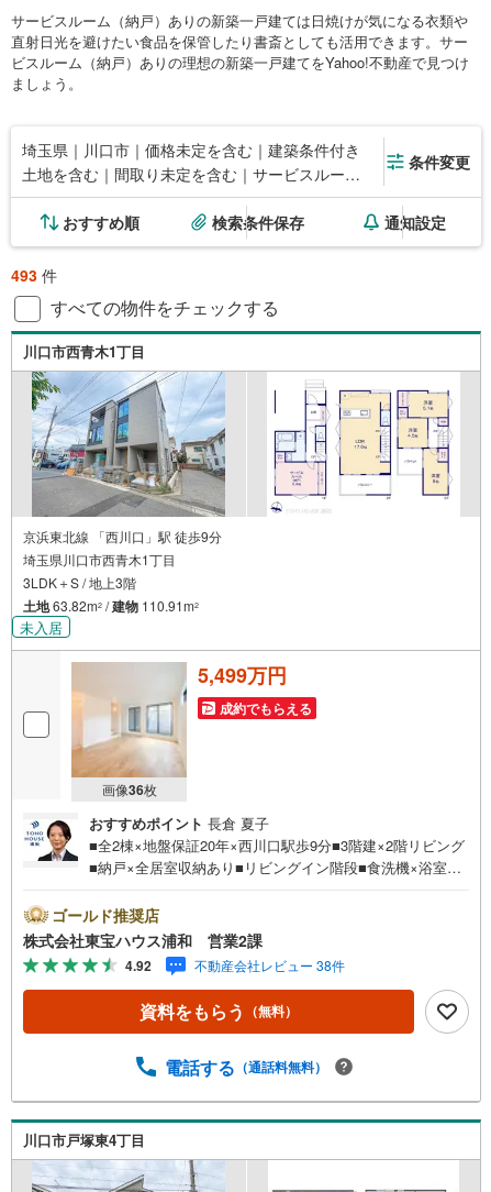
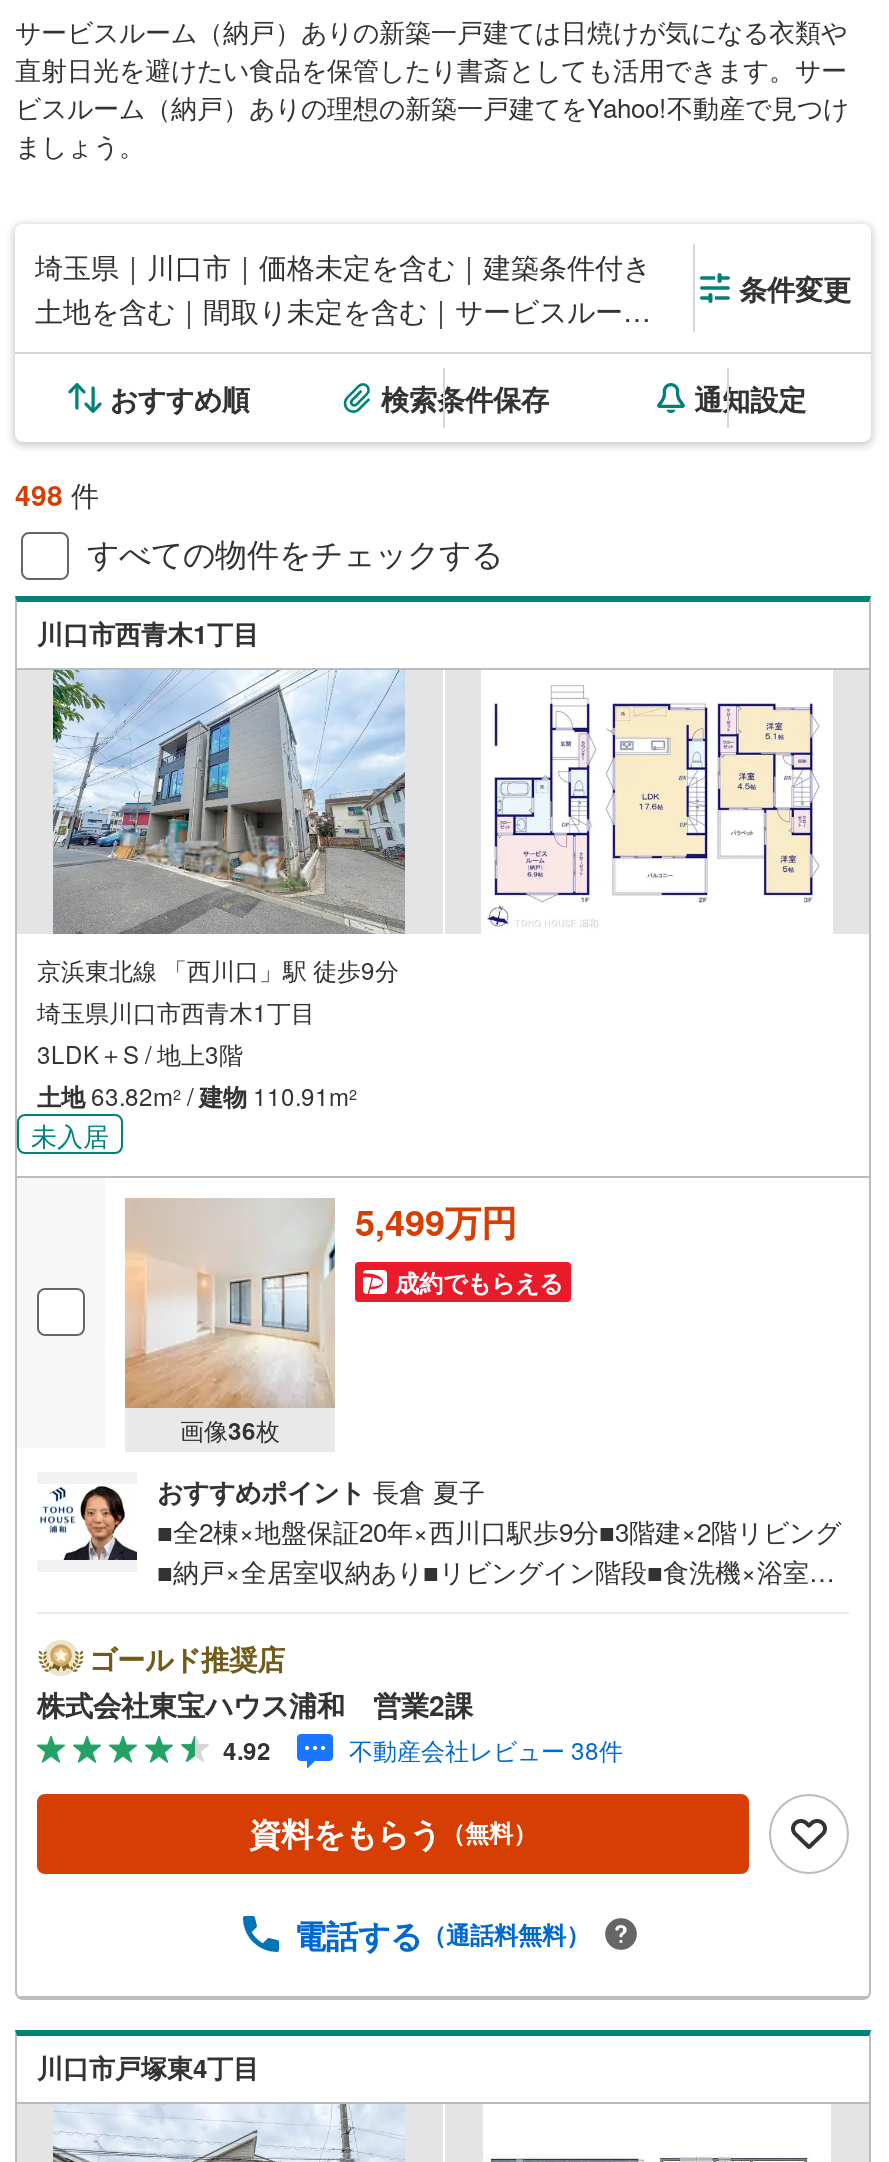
- 493件
+ 498件
